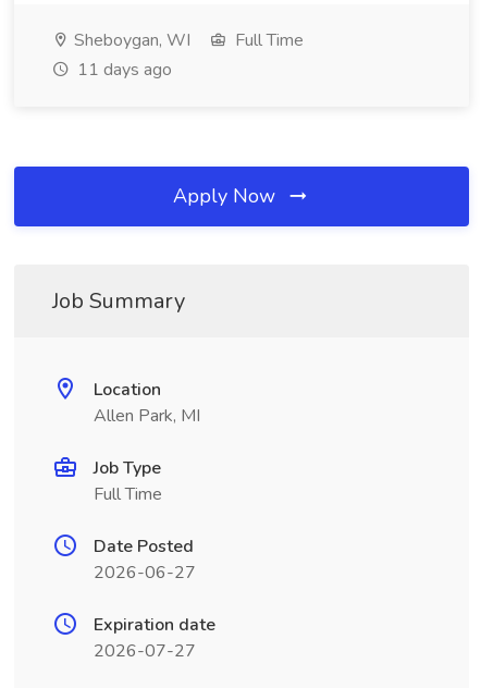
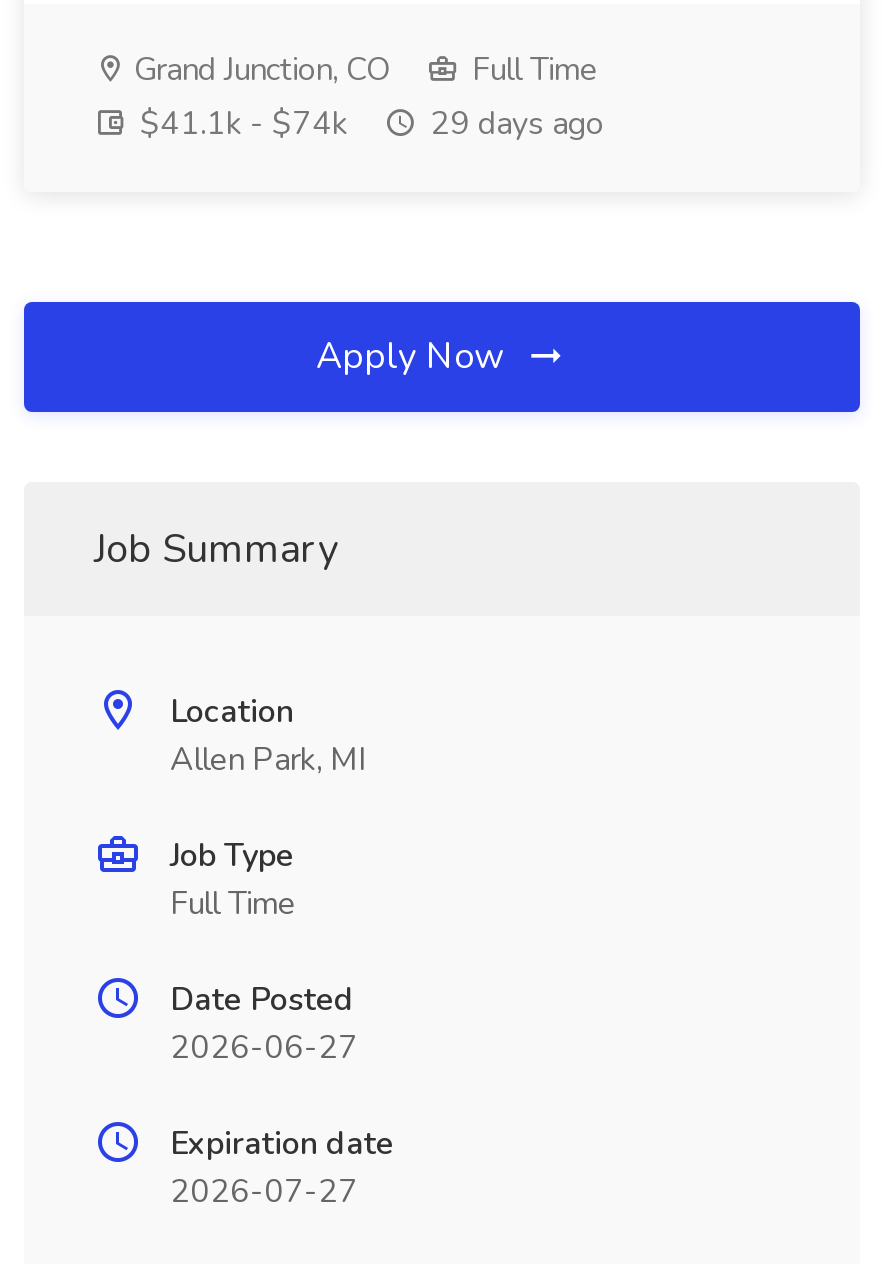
- Sheboygan, WI
+ Grand Junction, CO

- 11 days ago
+ $41.1k - $74k
+ 29 days ago
